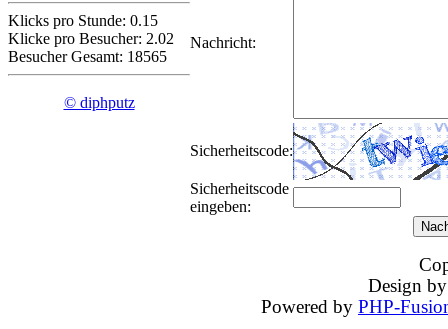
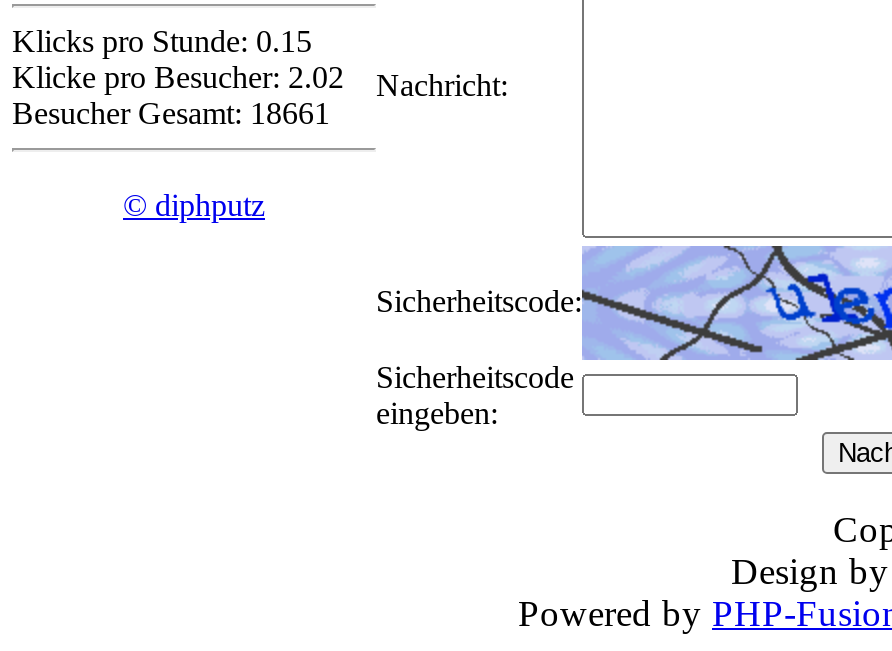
- Besucher Gesamt: 18565
+ Besucher Gesamt: 18661

- [image]
+ [image]
